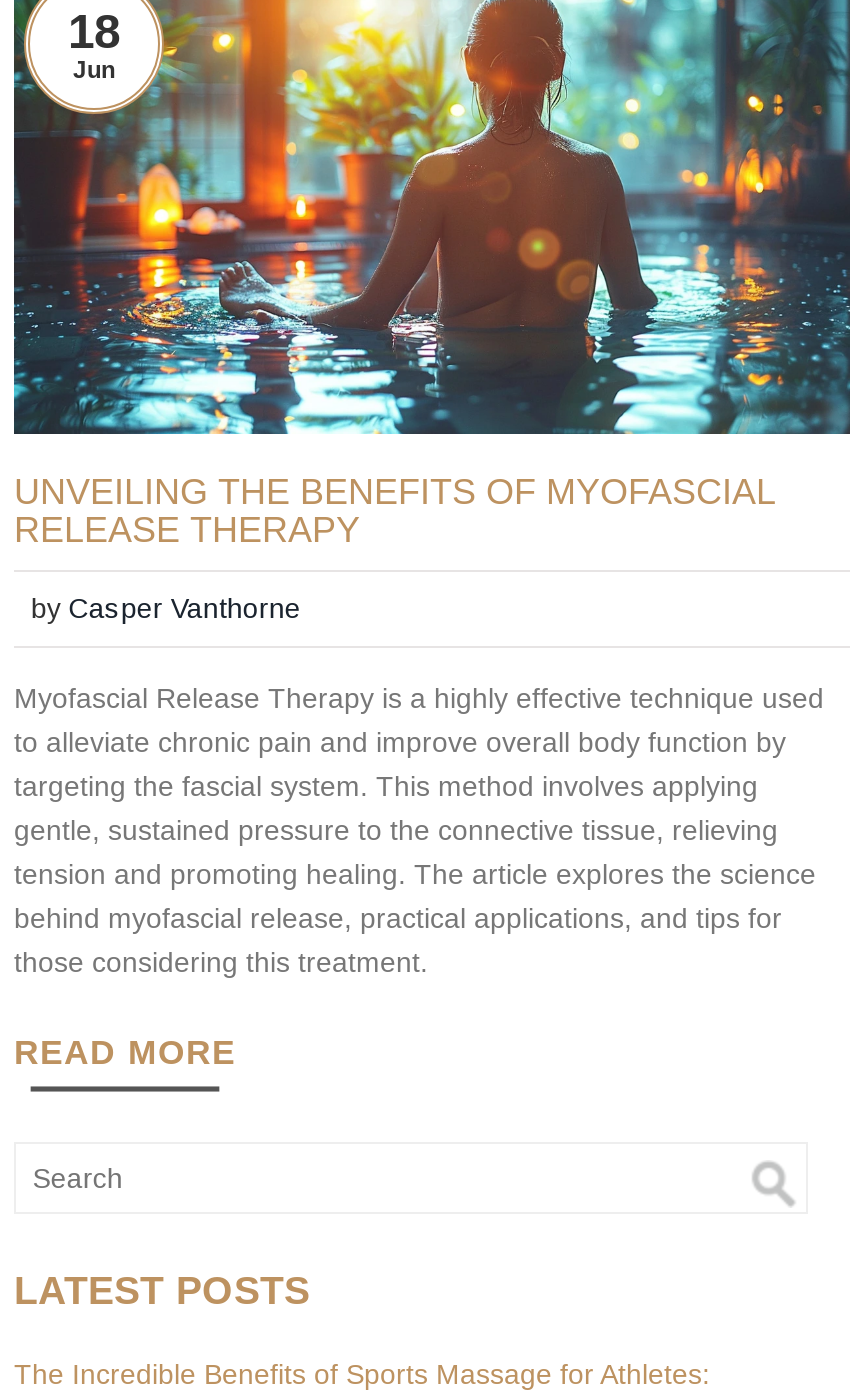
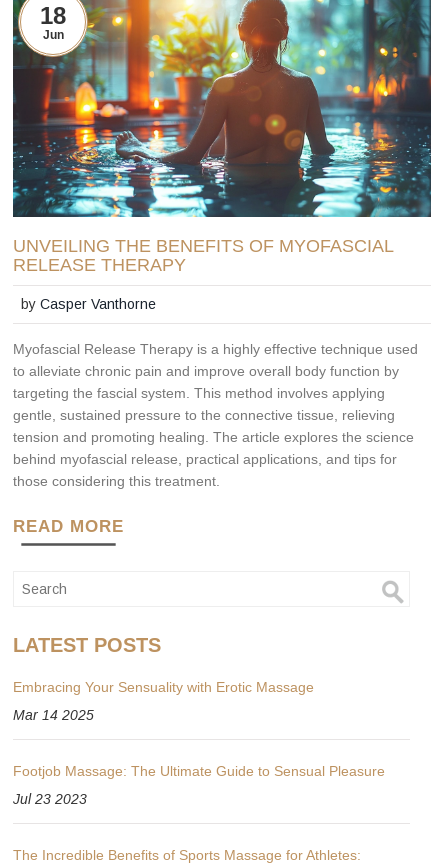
+ Embracing Your Sensuality with Erotic Massage
+ Mar 14 2025
+ Footjob Massage: The Ultimate Guide to Sensual Pleasure
+ Jul 23 2023
